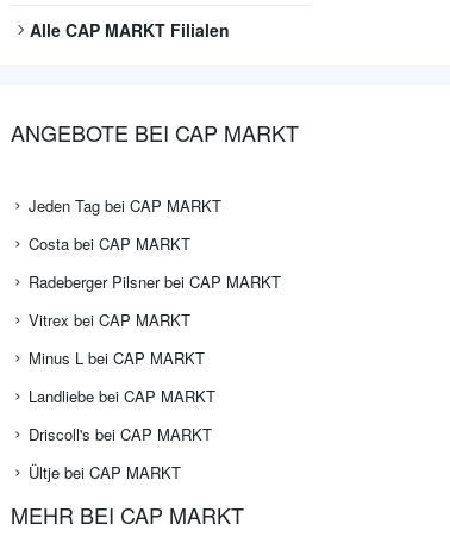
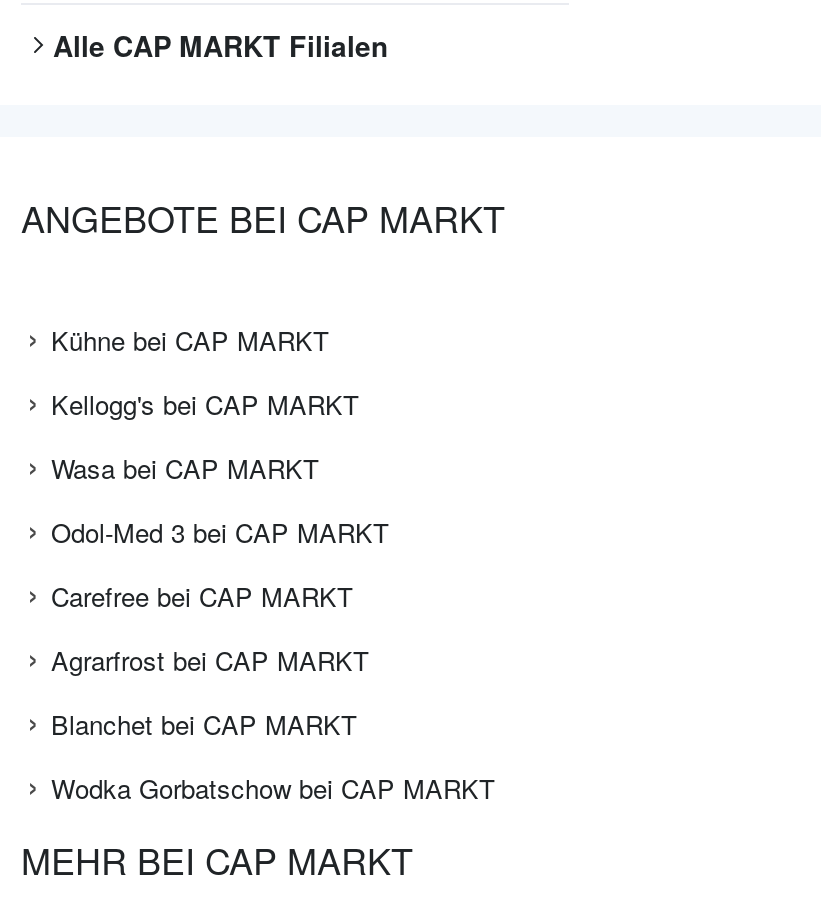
- Jeden Tag bei CAP MARKT
+ Kühne bei CAP MARKT

- Costa bei CAP MARKT
+ Kellogg's bei CAP MARKT

- Radeberger Pilsner bei CAP MARKT
+ Wasa bei CAP MARKT

- Vitrex bei CAP MARKT
+ Odol-Med 3 bei CAP MARKT

- Minus L bei CAP MARKT
+ Carefree bei CAP MARKT

- Landliebe bei CAP MARKT
+ Agrarfrost bei CAP MARKT

- Driscoll's bei CAP MARKT
+ Blanchet bei CAP MARKT

- Ültje bei CAP MARKT
+ Wodka Gorbatschow bei CAP MARKT
